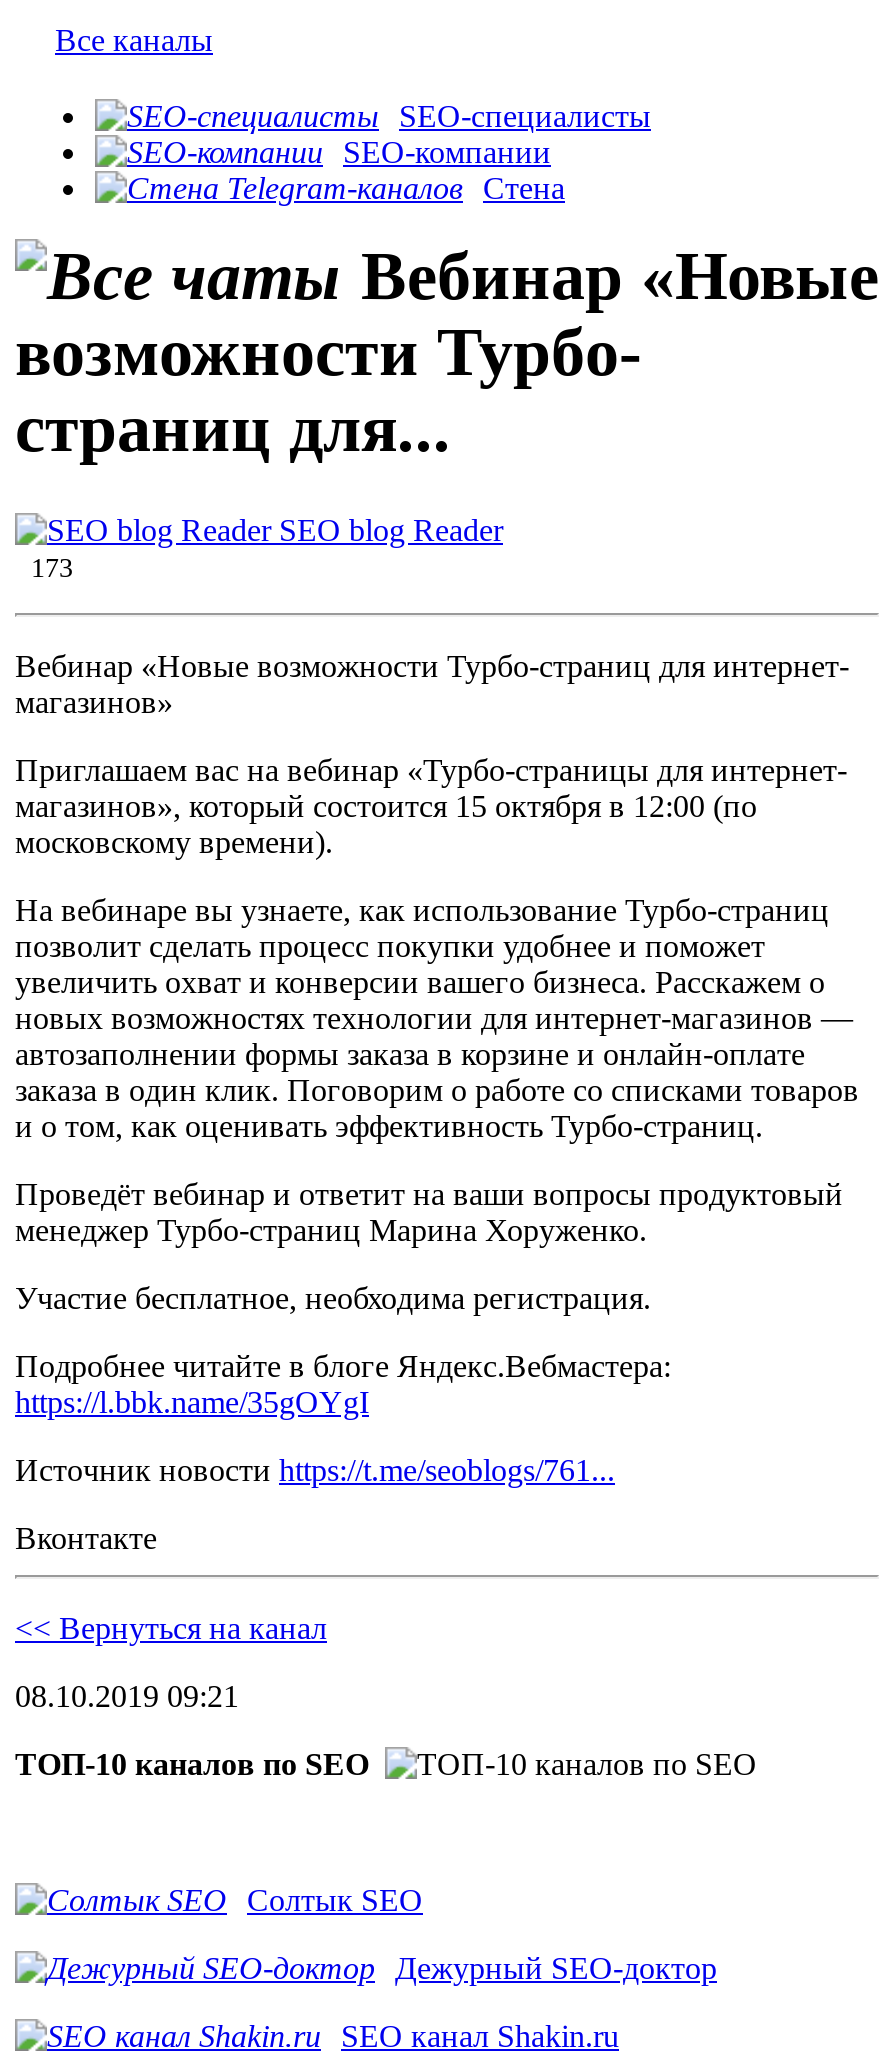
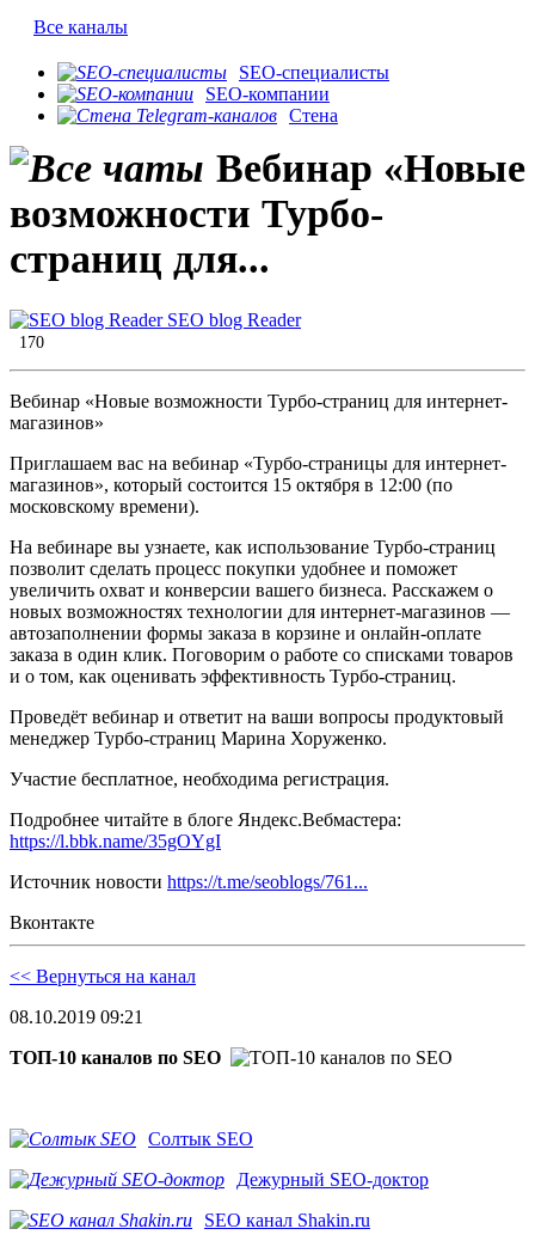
- 173
+ 170
